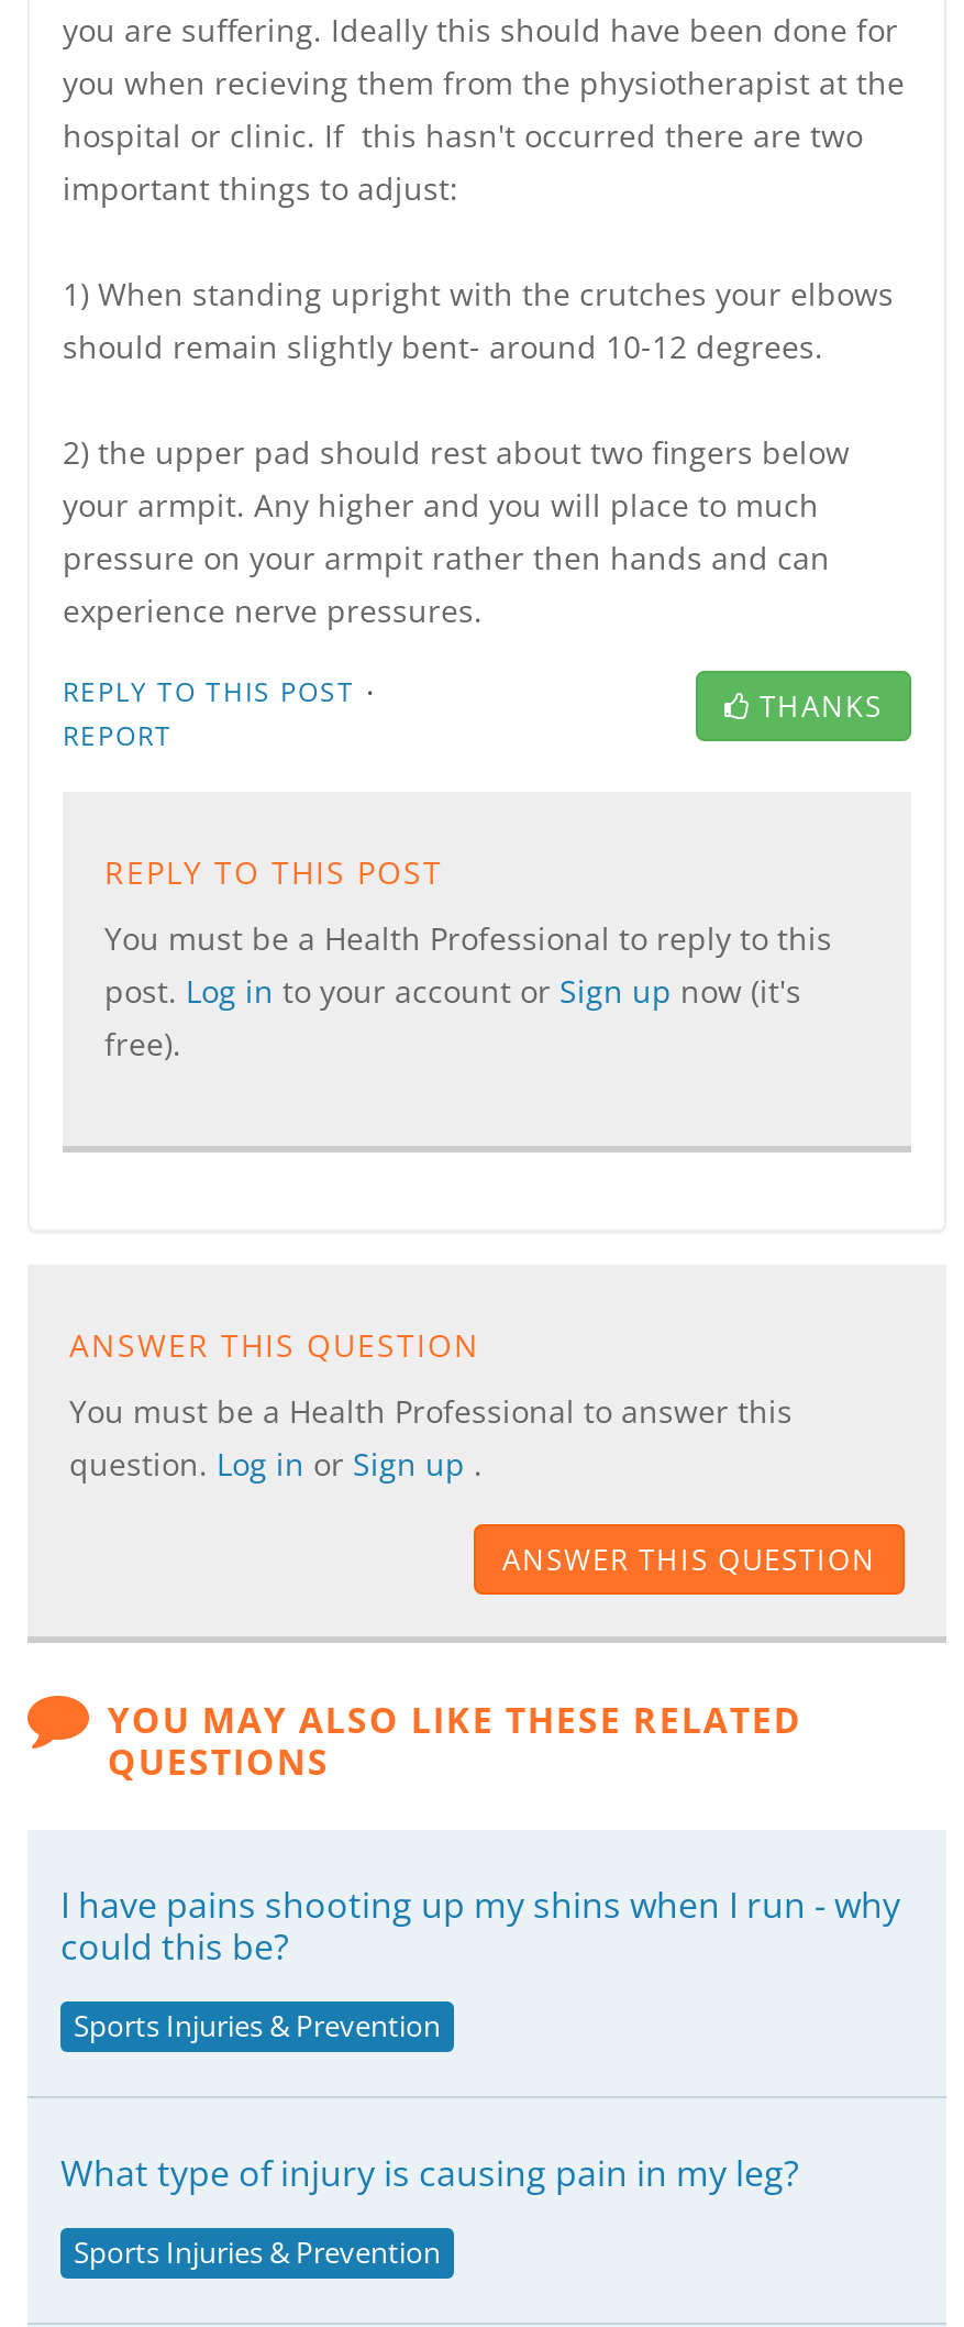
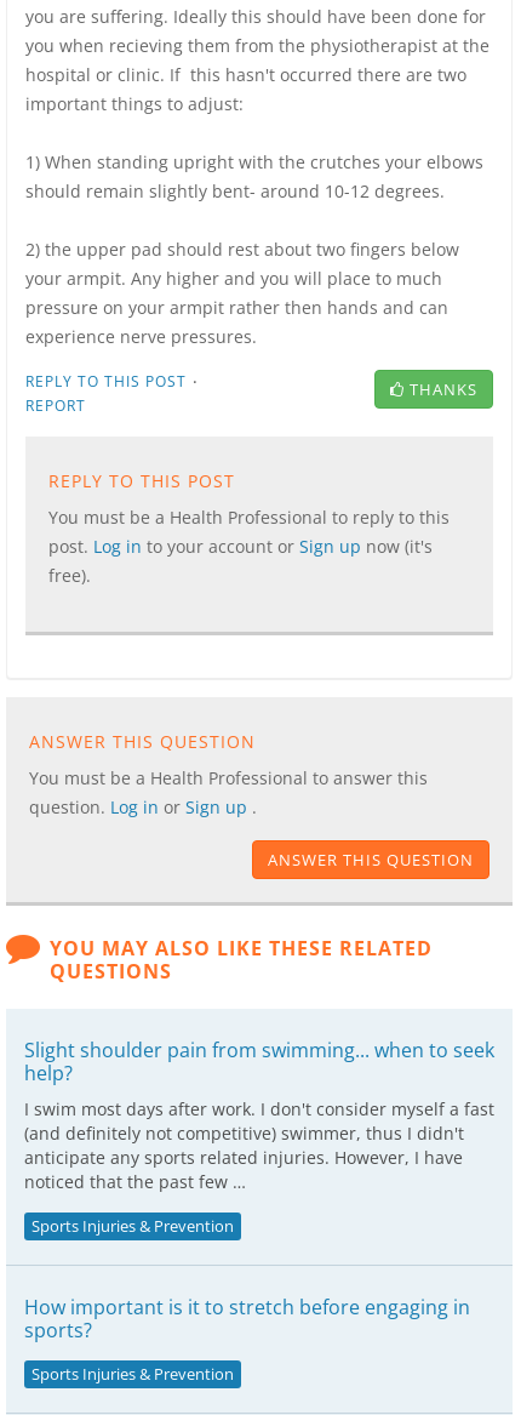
- I have pains shooting up my shins when I run - why
- could this be?
+ Slight shoulder pain from swimming... when to seek
+ help?
+ I swim most days after work. I don't consider myself a fast
+ (and definitely not competitive) swimmer, thus I didn't
+ anticipate any sports related injuries. However, I have
+ noticed that the past few …

- What type of injury is causing pain in my leg?
+ How important is it to stretch before engaging in
+ sports?
